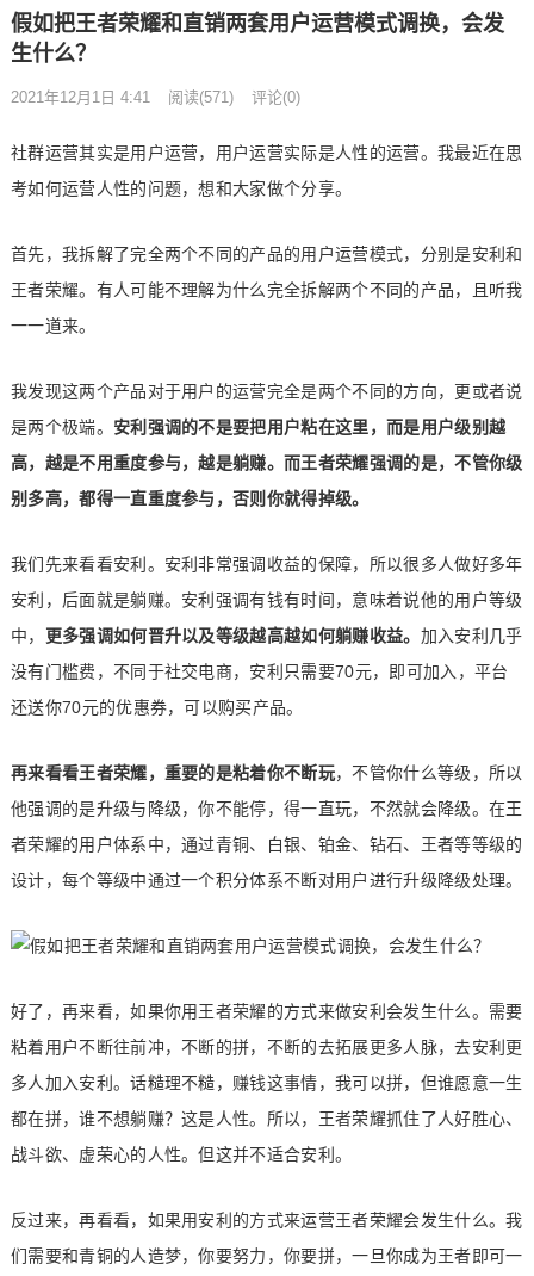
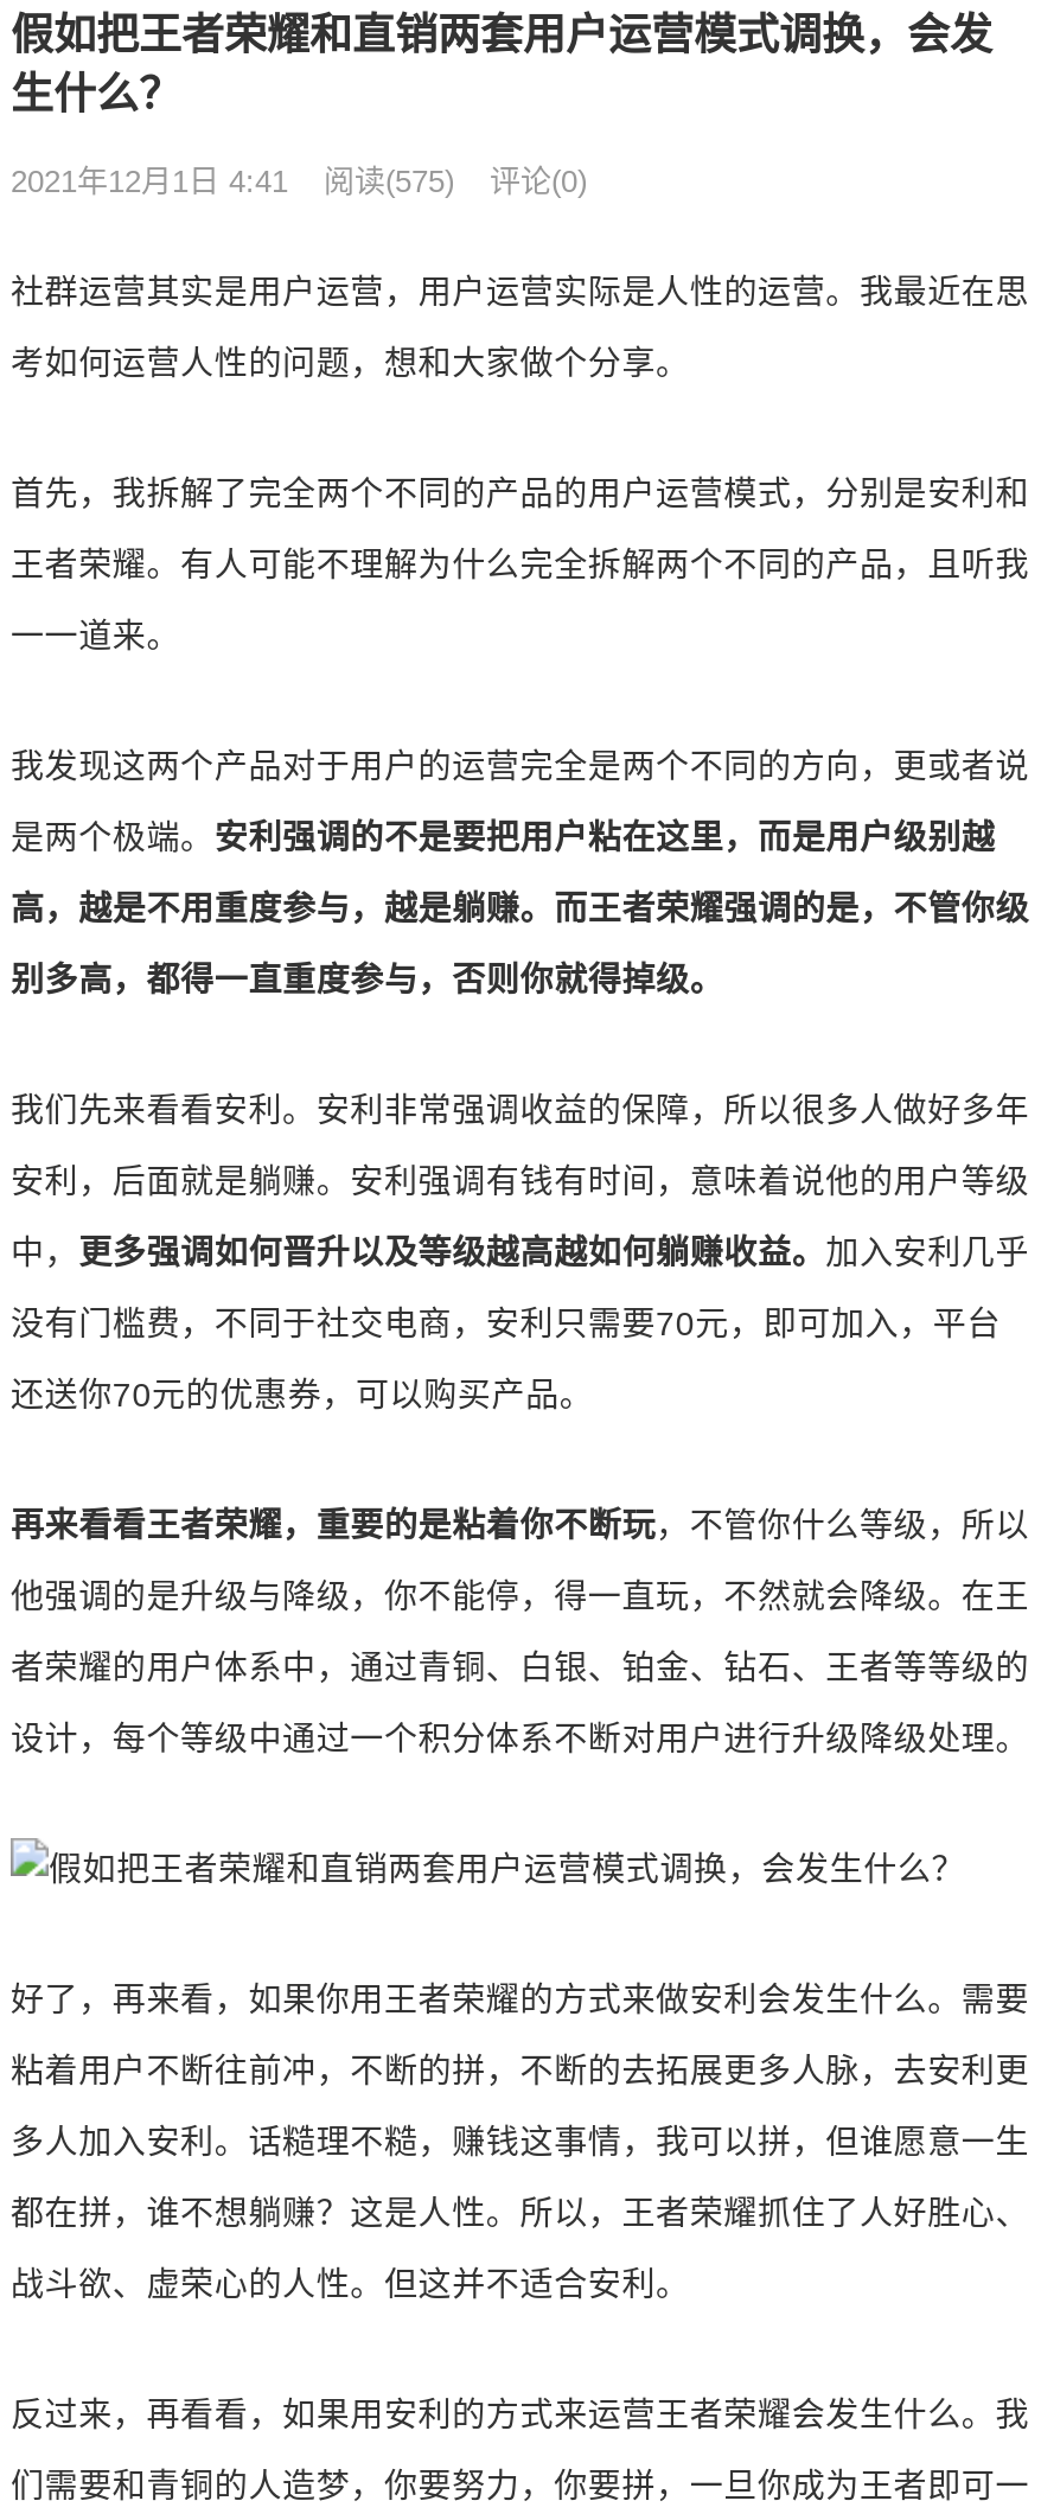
- 2021年12月1日 4:41 阅读(571) 评论(0)
+ 2021年12月1日 4:41 阅读(575) 评论(0)
